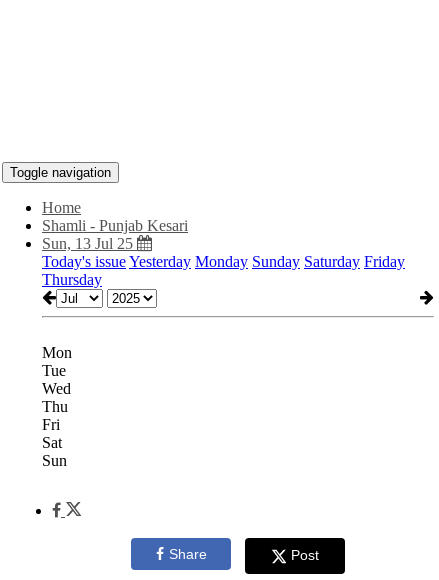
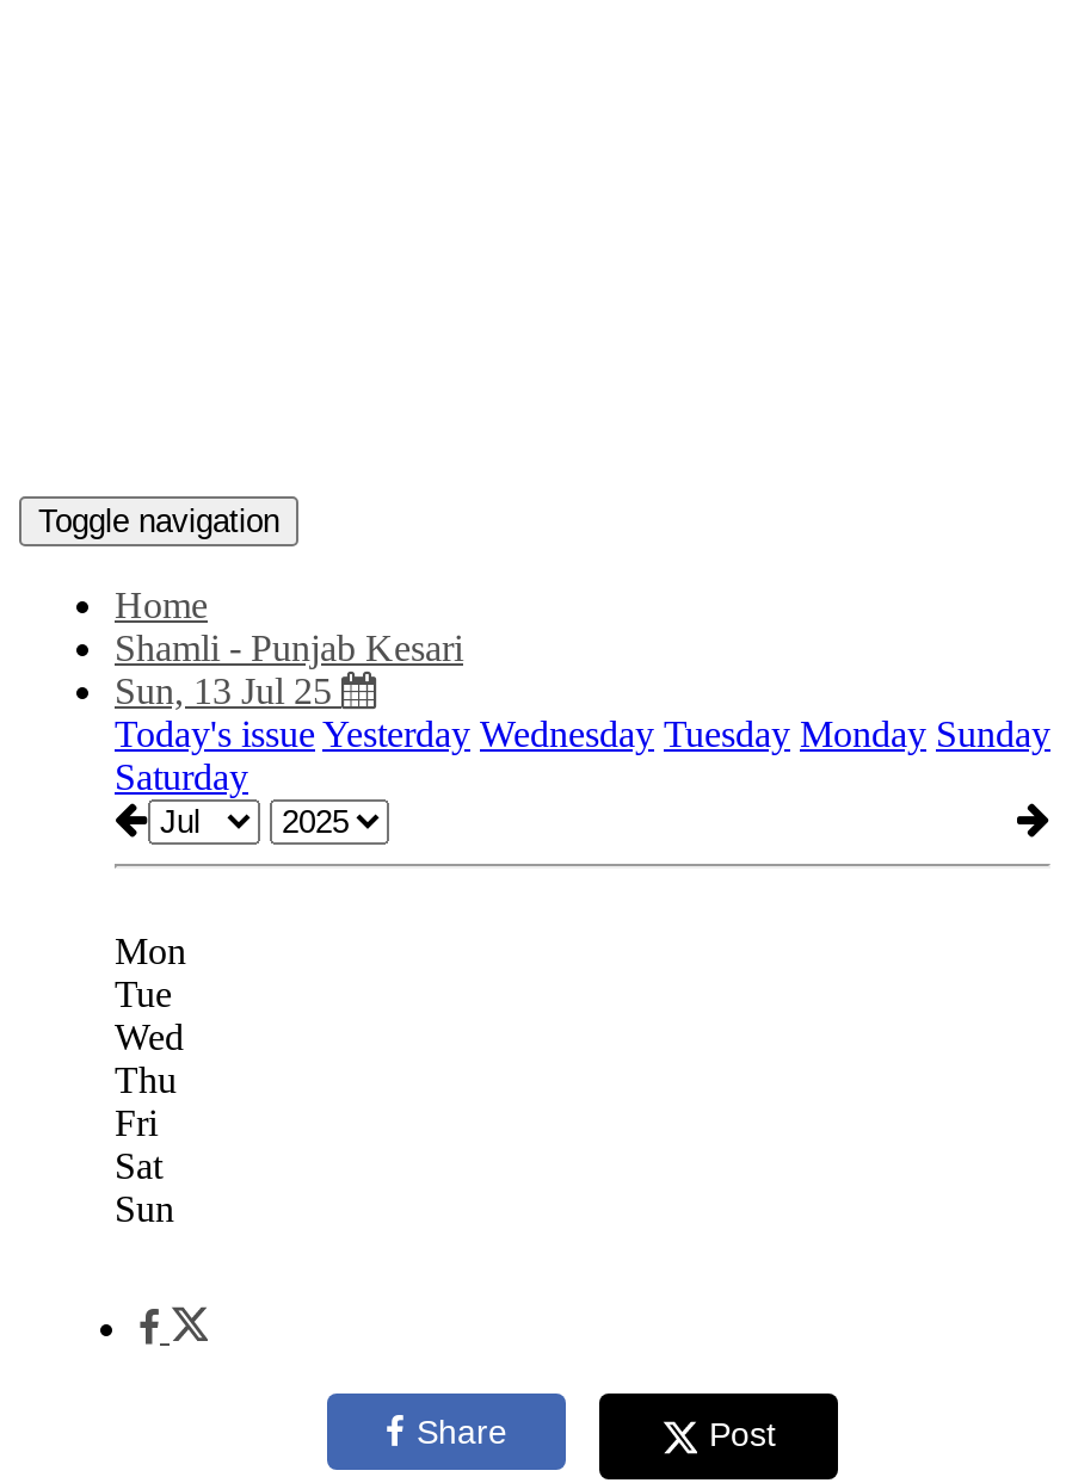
- Today's issue Yesterday Monday Sunday Saturday Friday
- Thursday
+ Today's issue Yesterday Wednesday Tuesday Monday Sunday
+ Saturday
